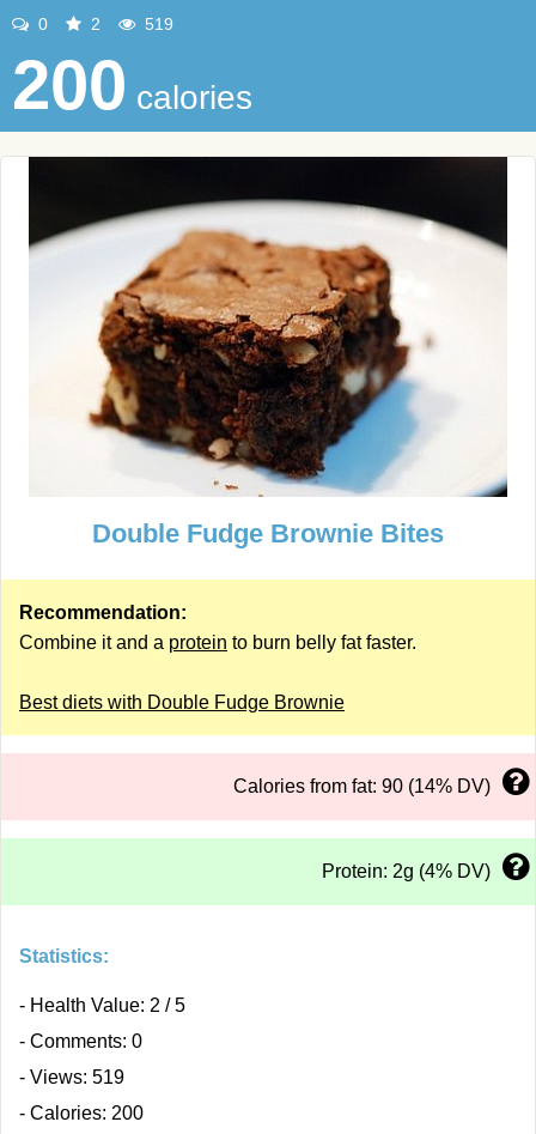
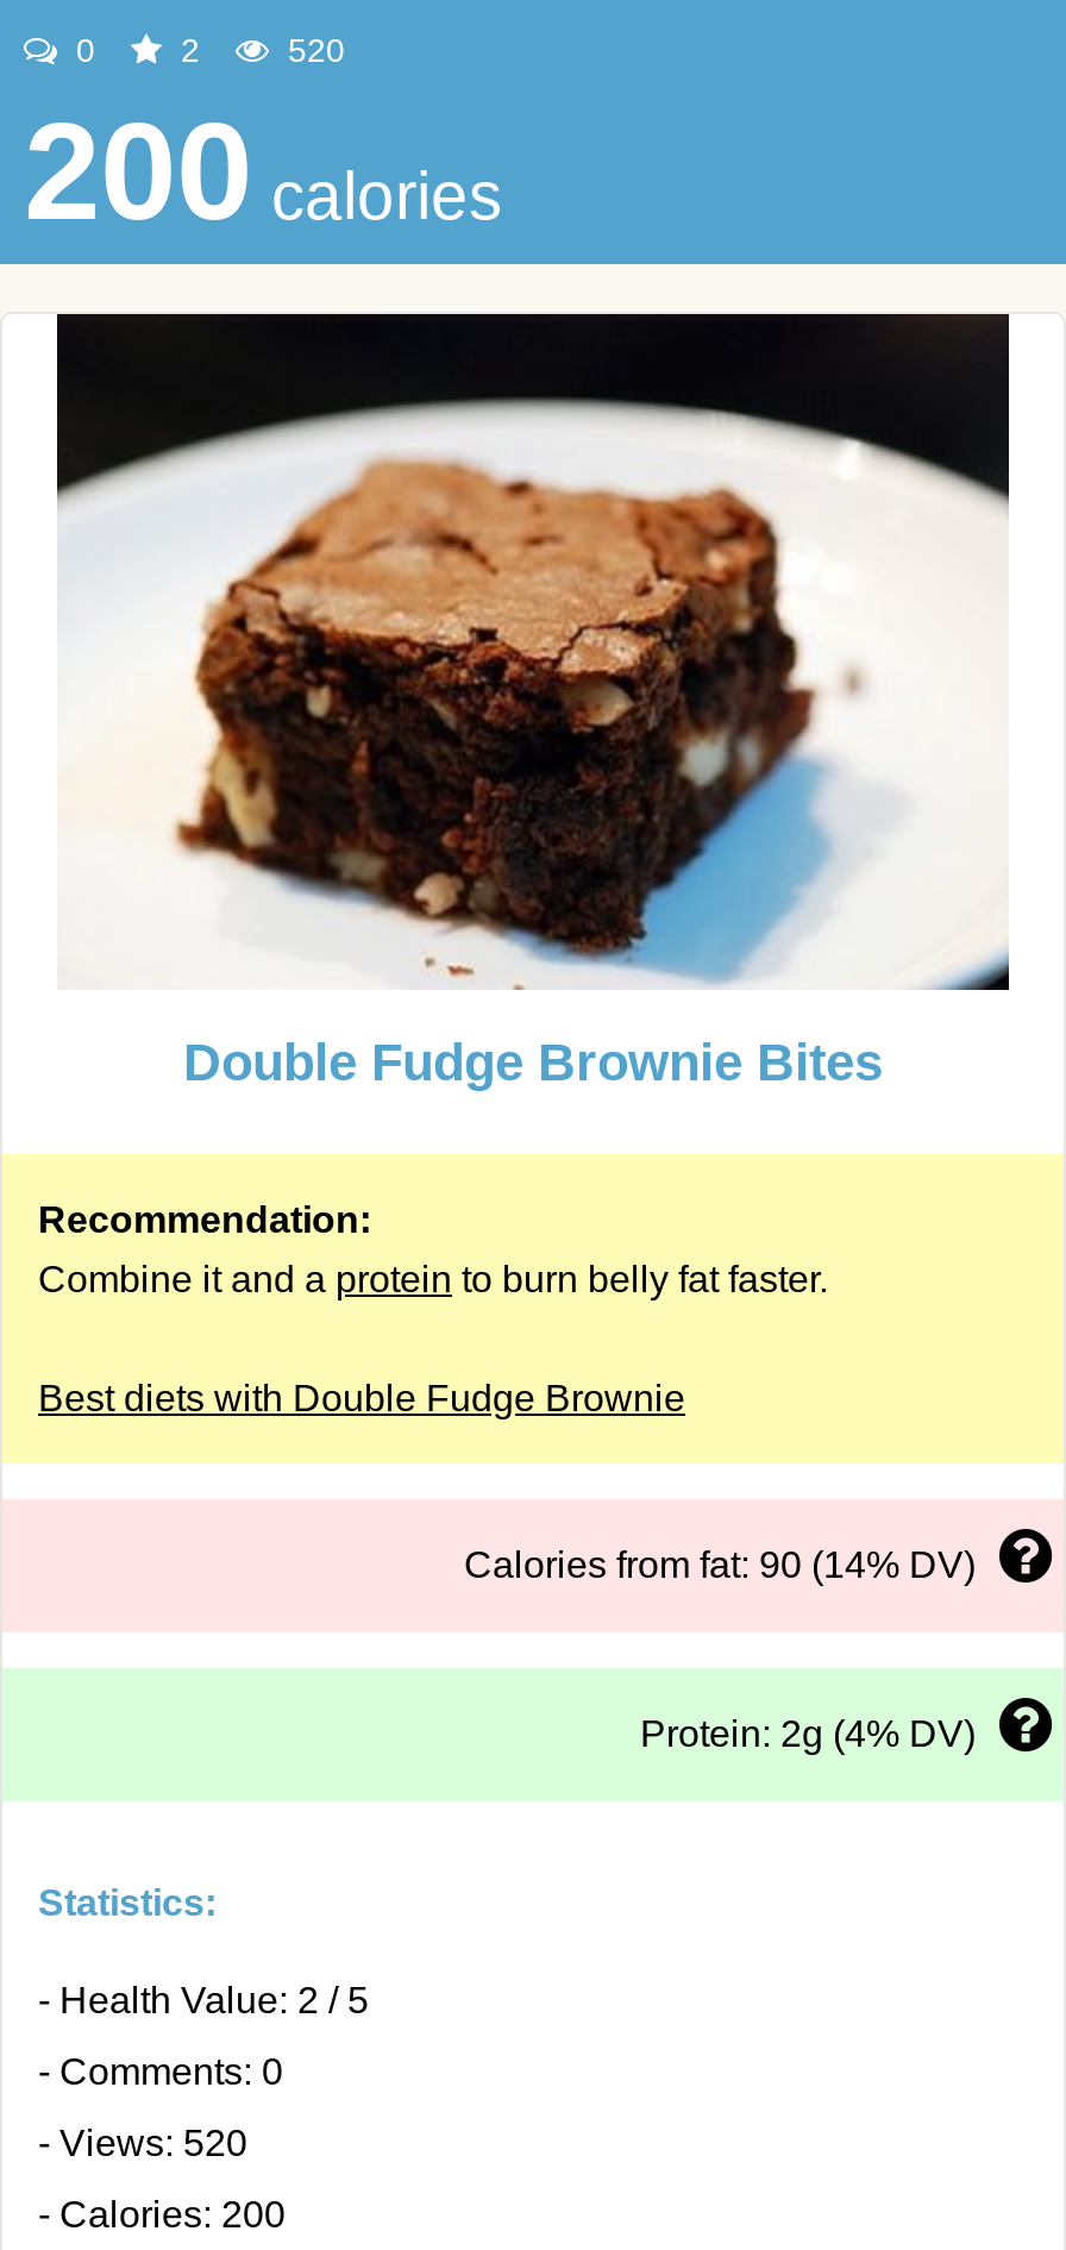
- 519
+ 520

- - Views: 519
+ - Views: 520
